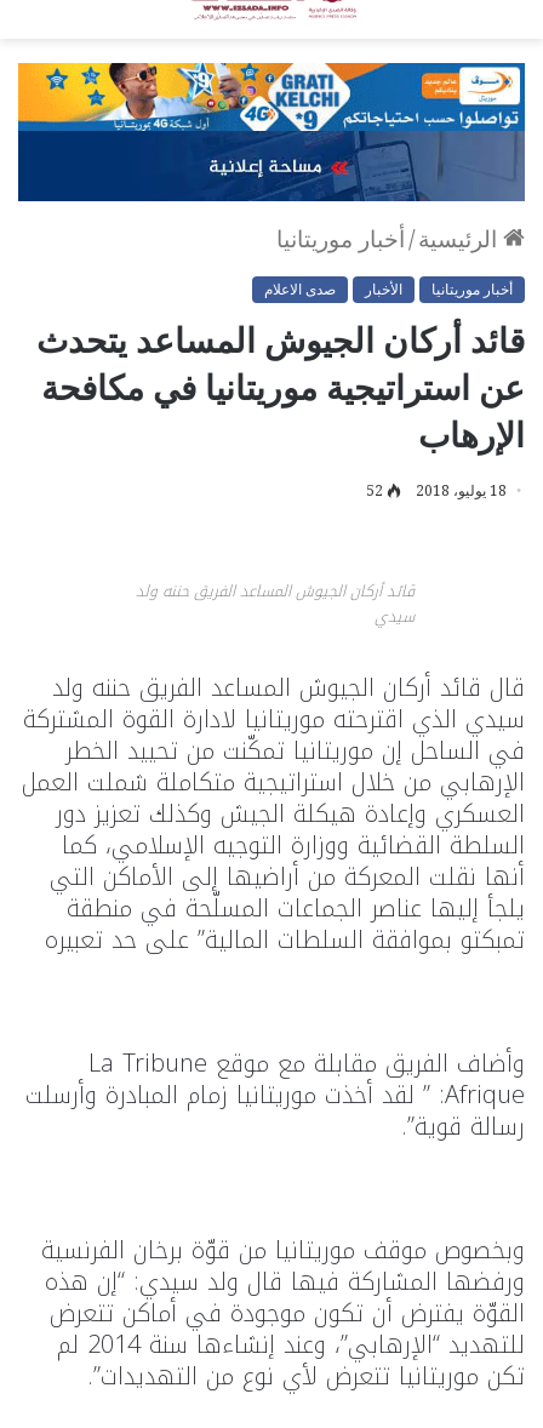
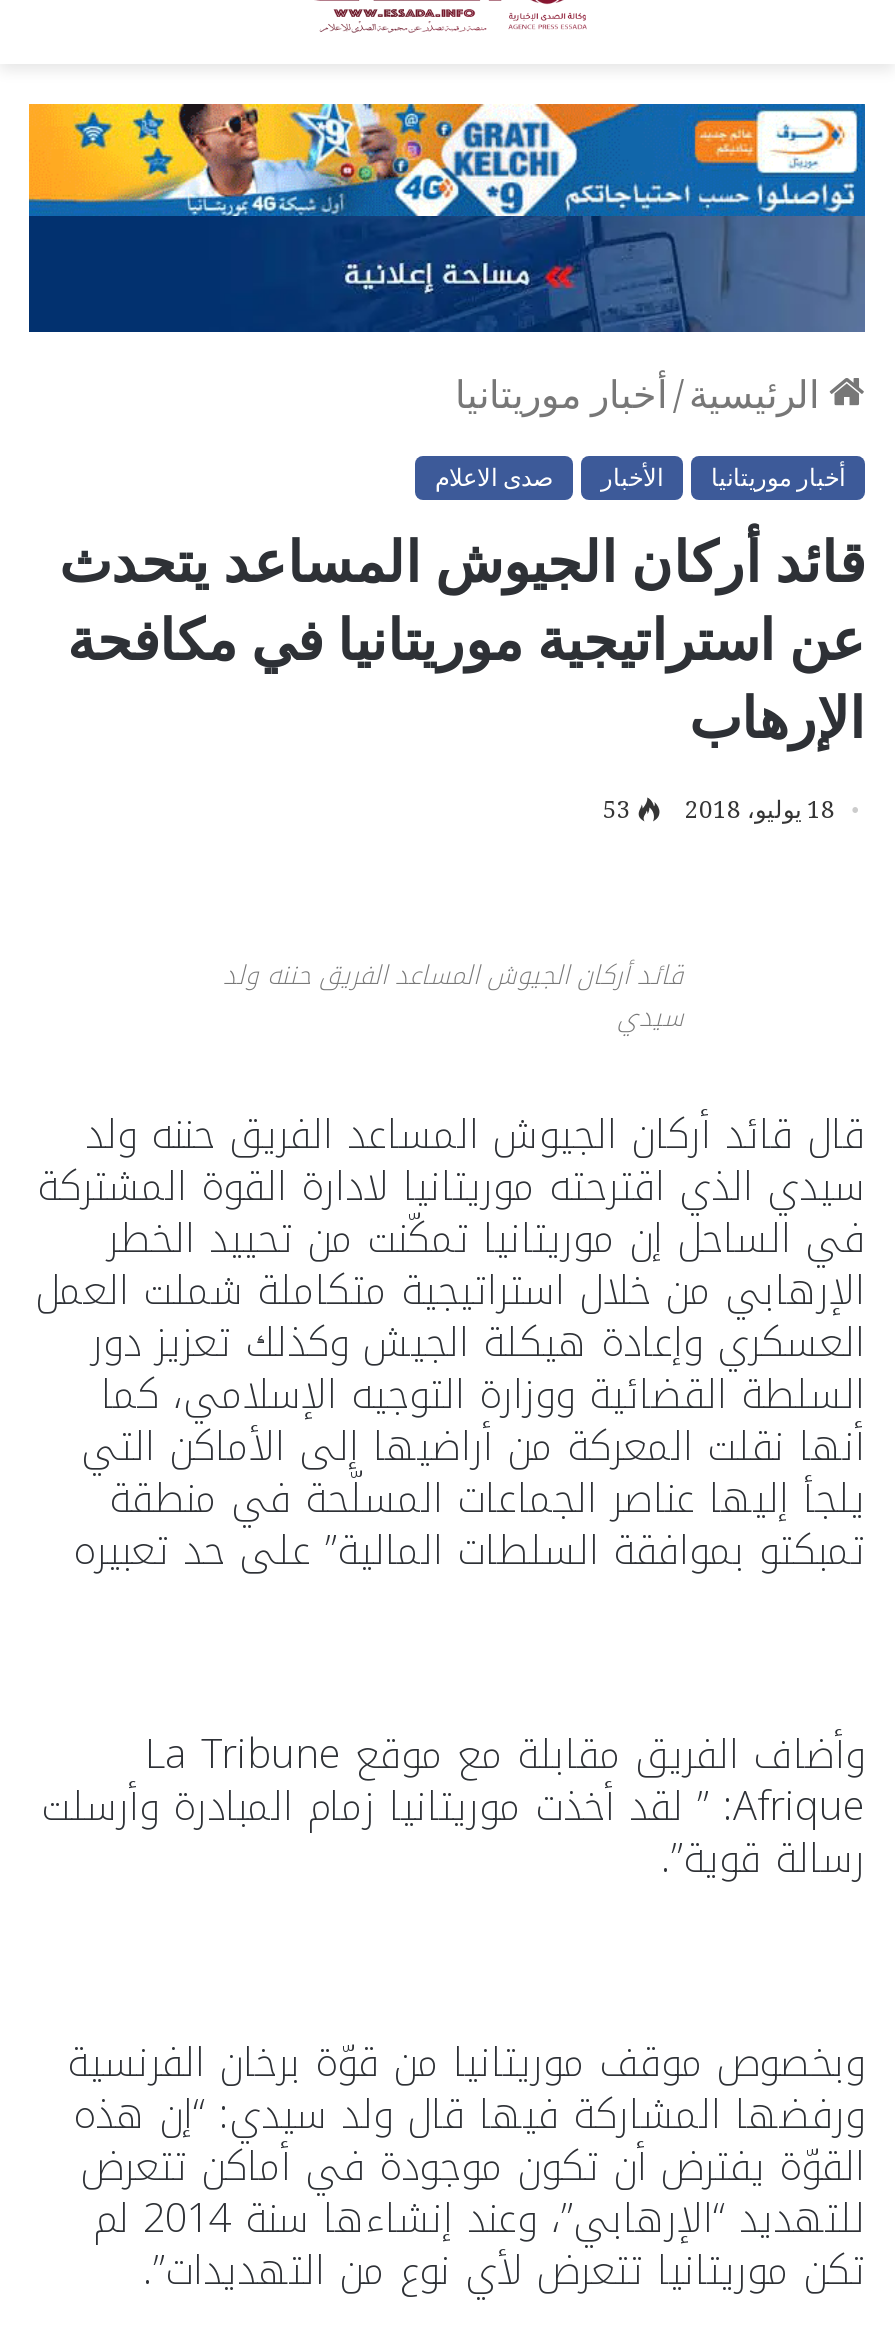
- 52
+ 53
